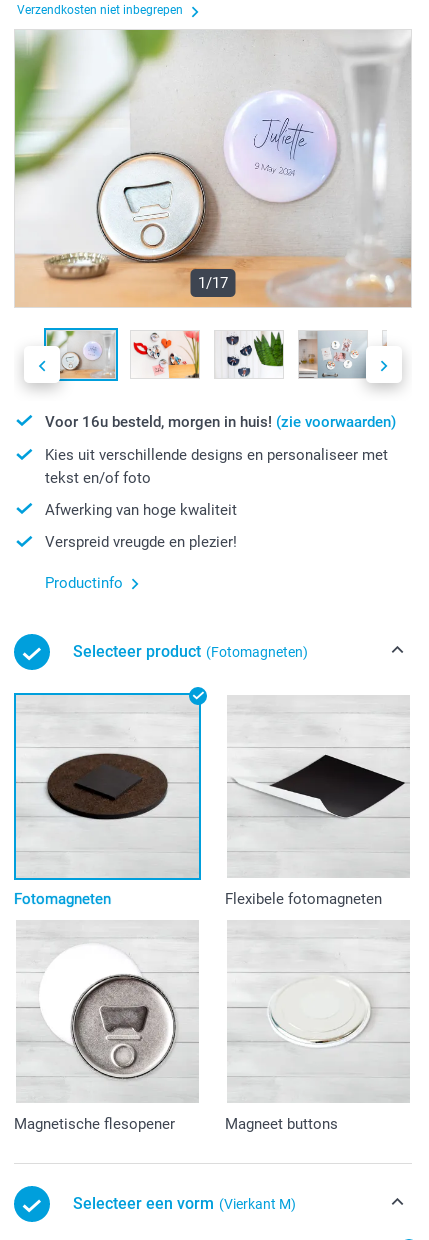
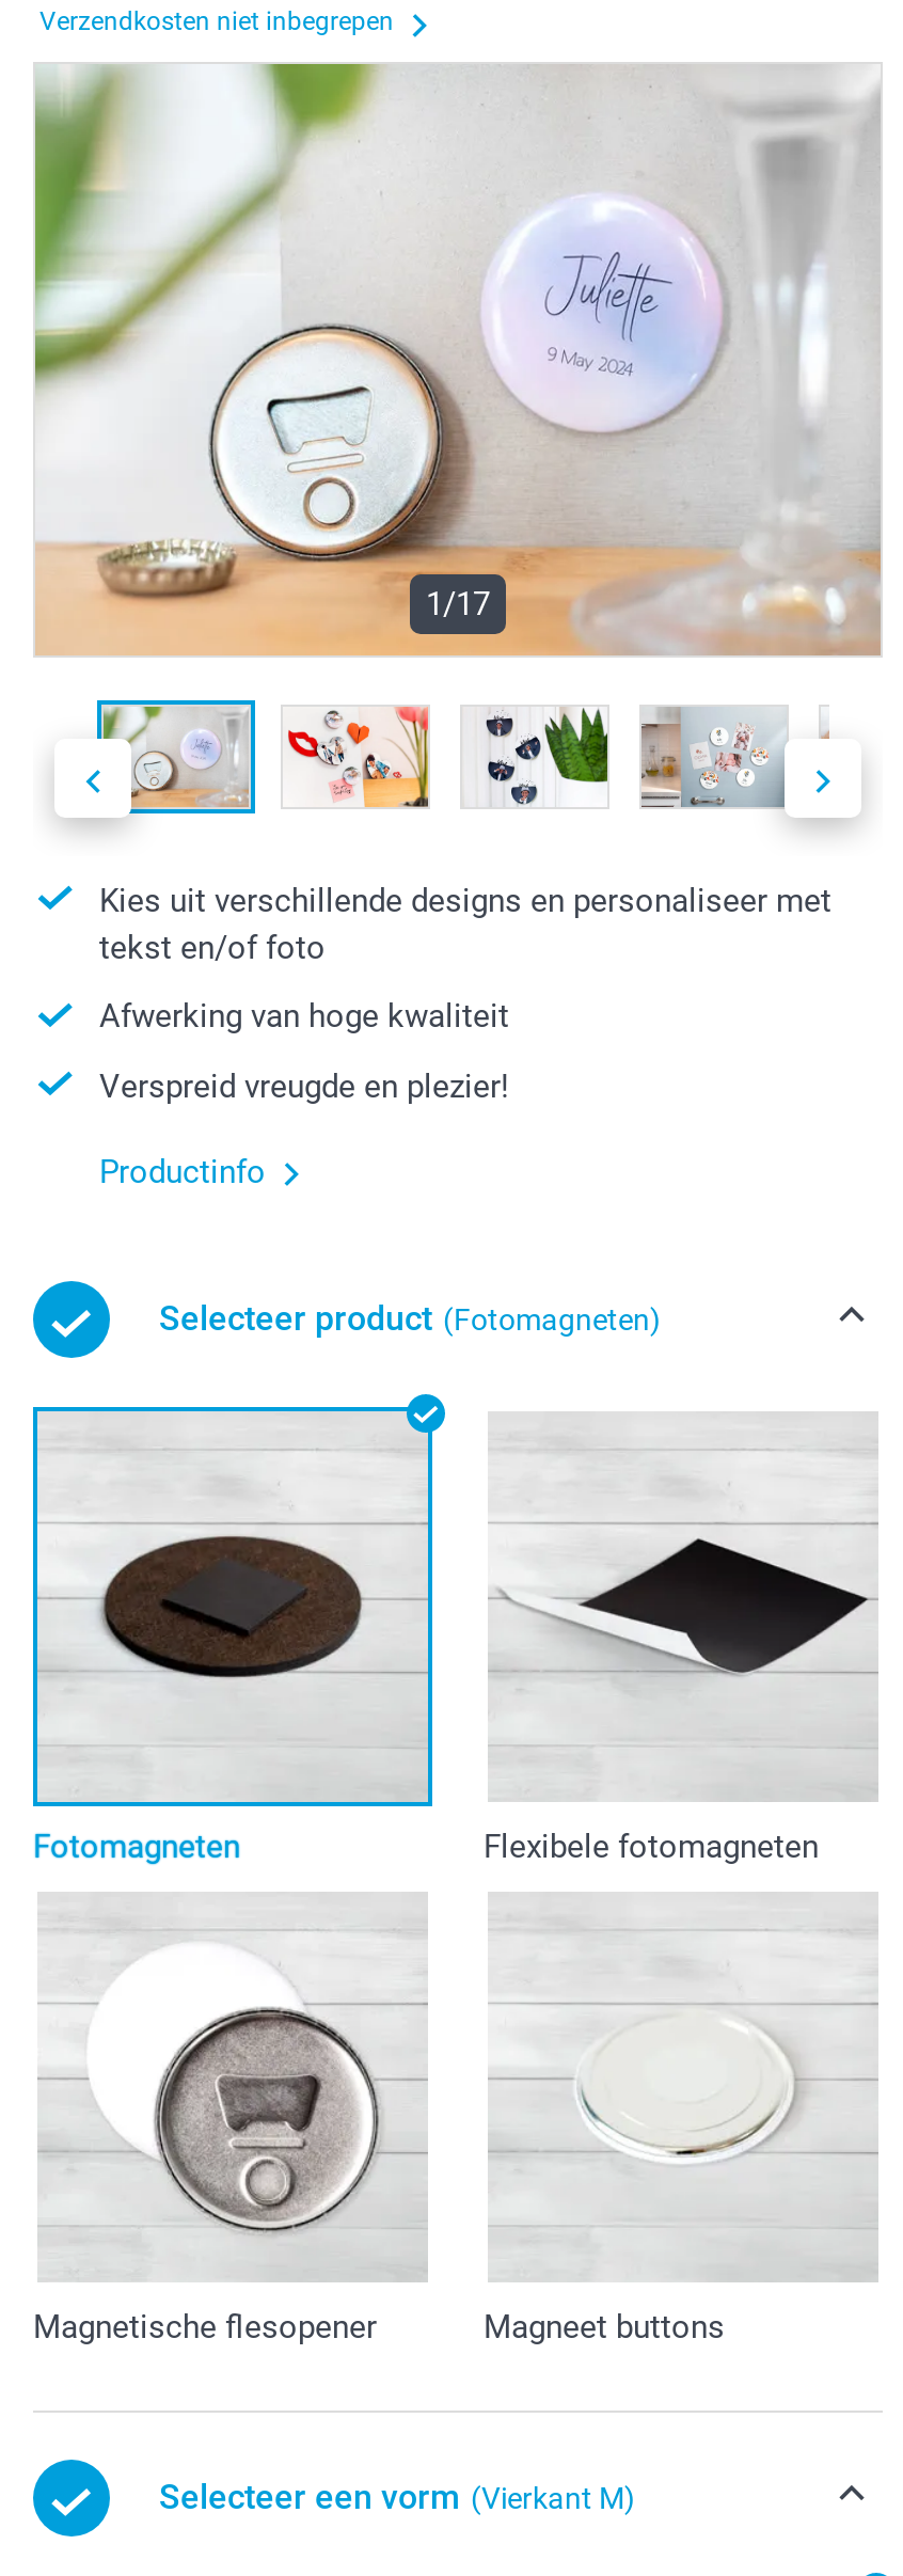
- Voor 16u besteld, morgen in huis! (zie voorwaarden)
